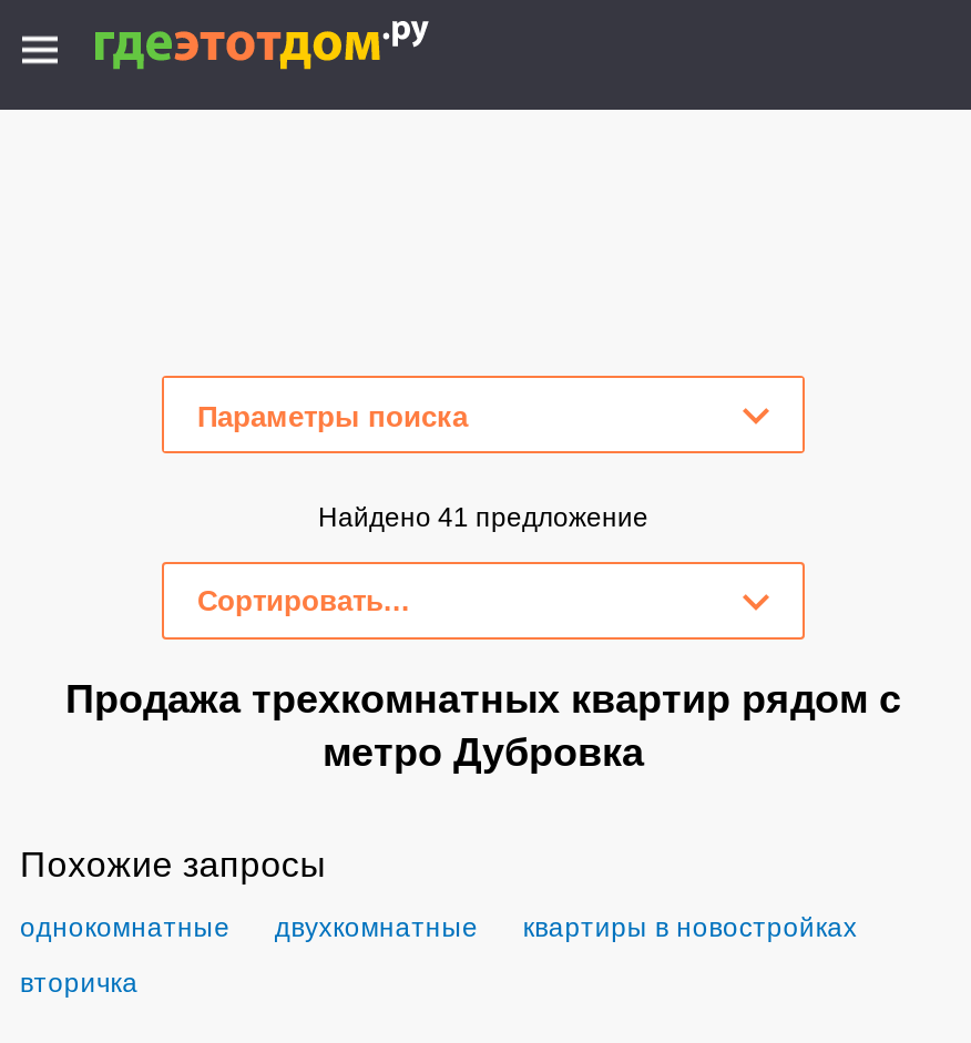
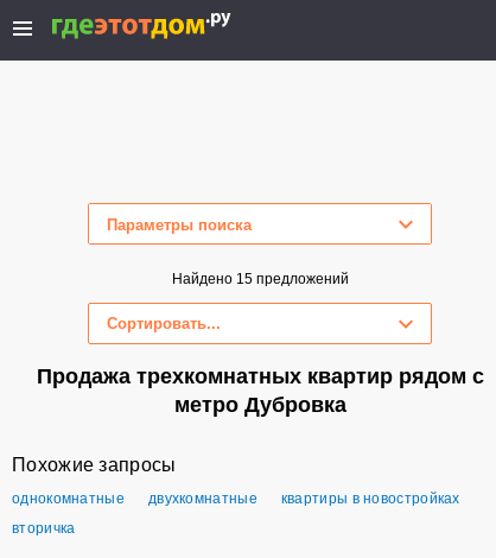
- Найдено 41 предложение
+ Найдено 15 предложений
